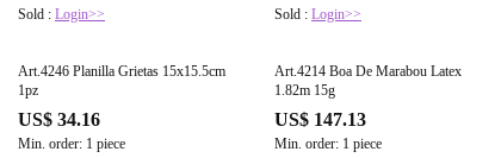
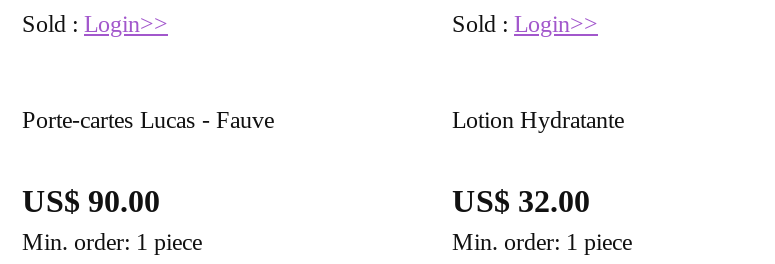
- Art.4246 Planilla Grietas 15x15.5cm
- 1pz
+ Porte-cartes Lucas - Fauve

- Art.4214 Boa De Marabou Latex
- 1.82m 15g
+ Lotion Hydratante

- US$ 34.16
+ US$ 90.00

- US$ 147.13
+ US$ 32.00
